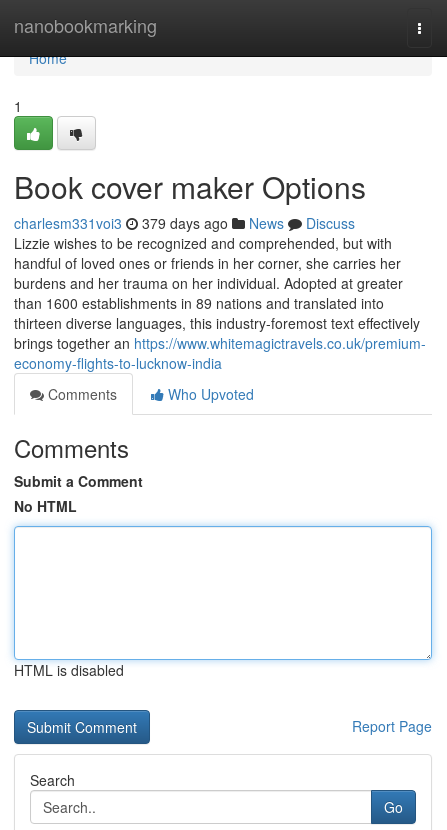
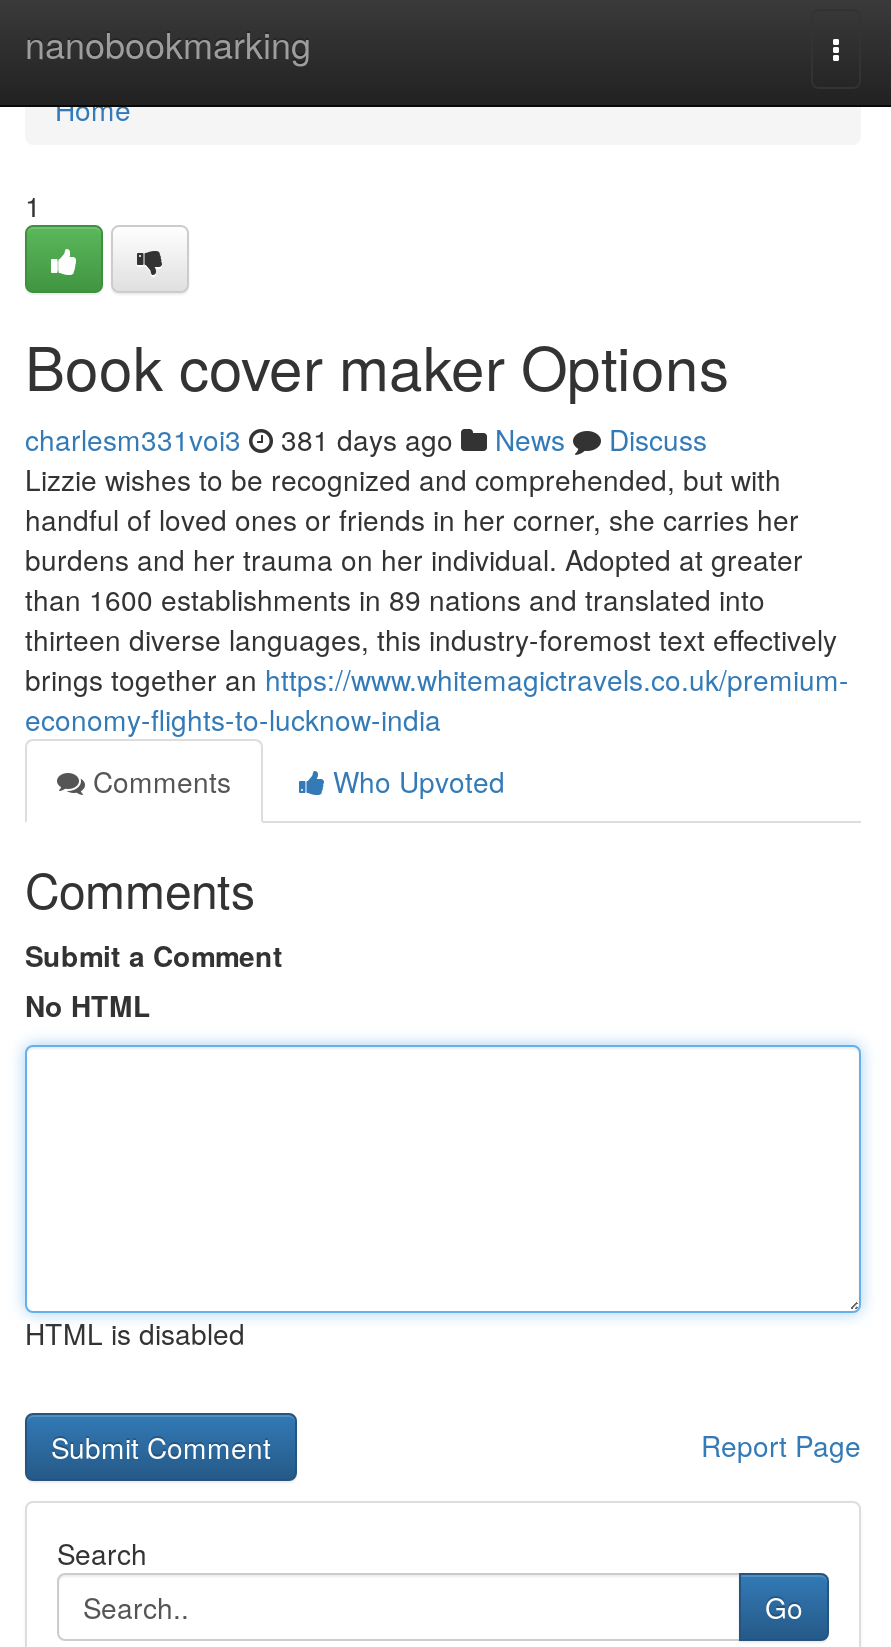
- charlesm331voi3 379 days ago News Discuss
+ charlesm331voi3 381 days ago News Discuss
